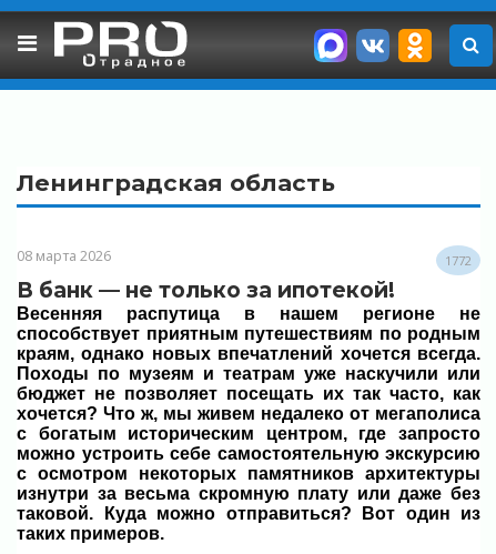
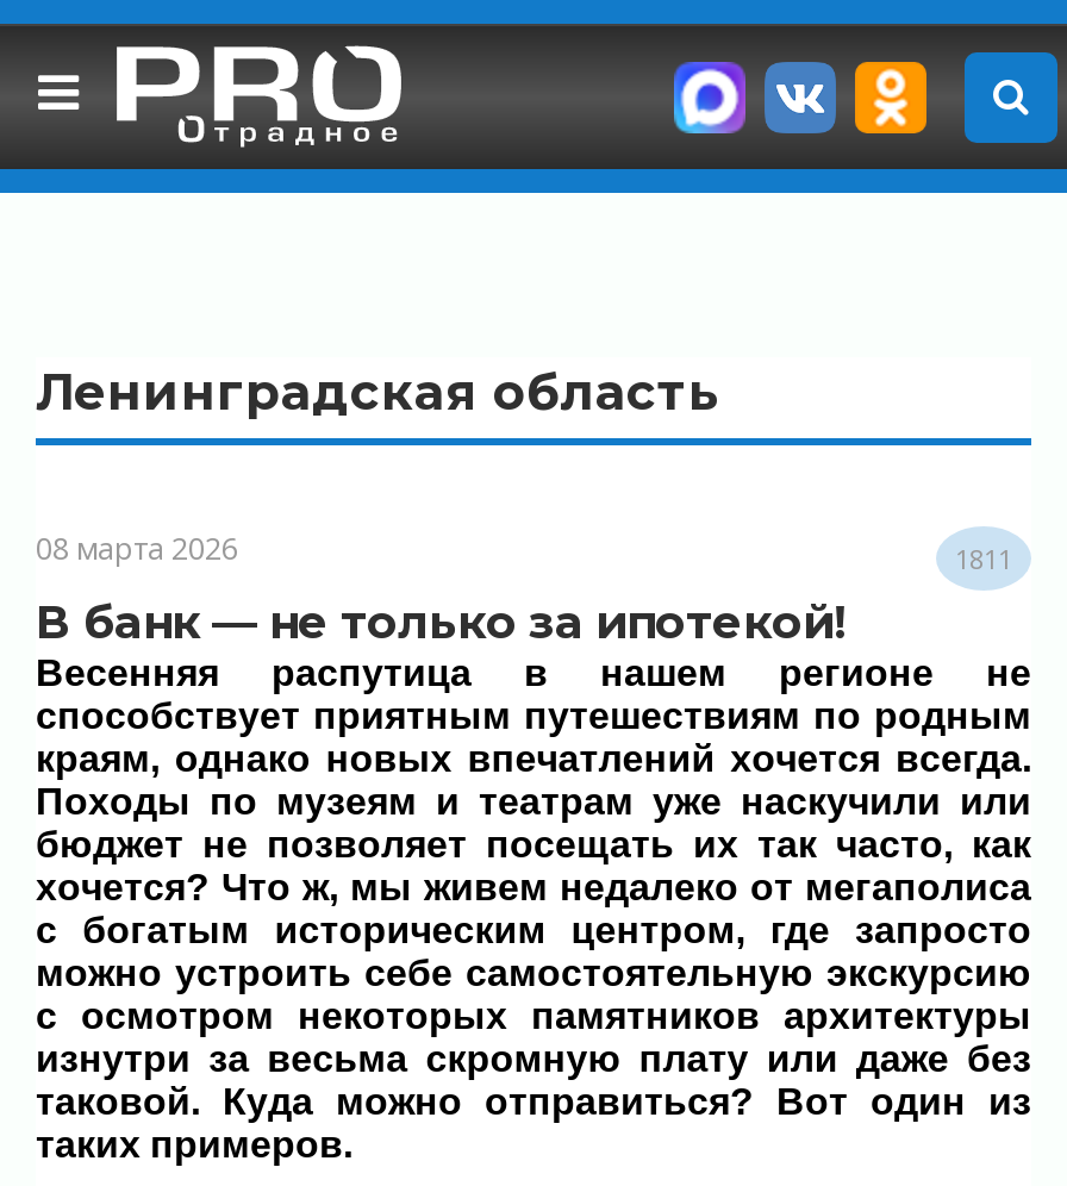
- 1772
+ 1811
